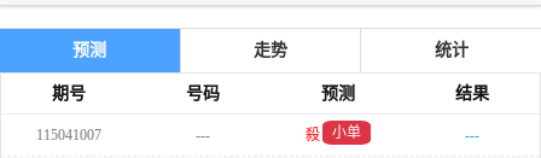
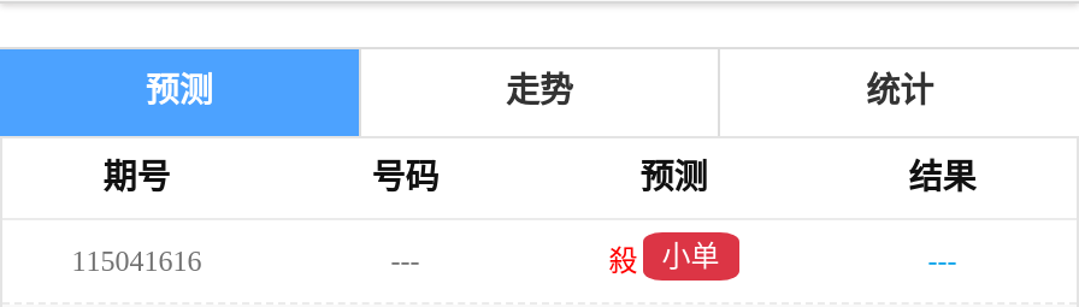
- 115041007
+ 115041616
